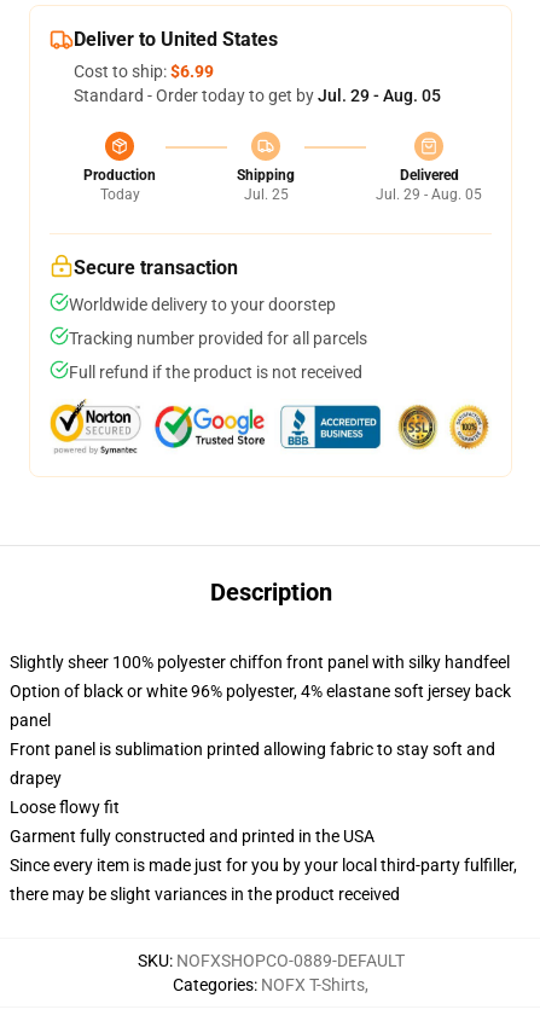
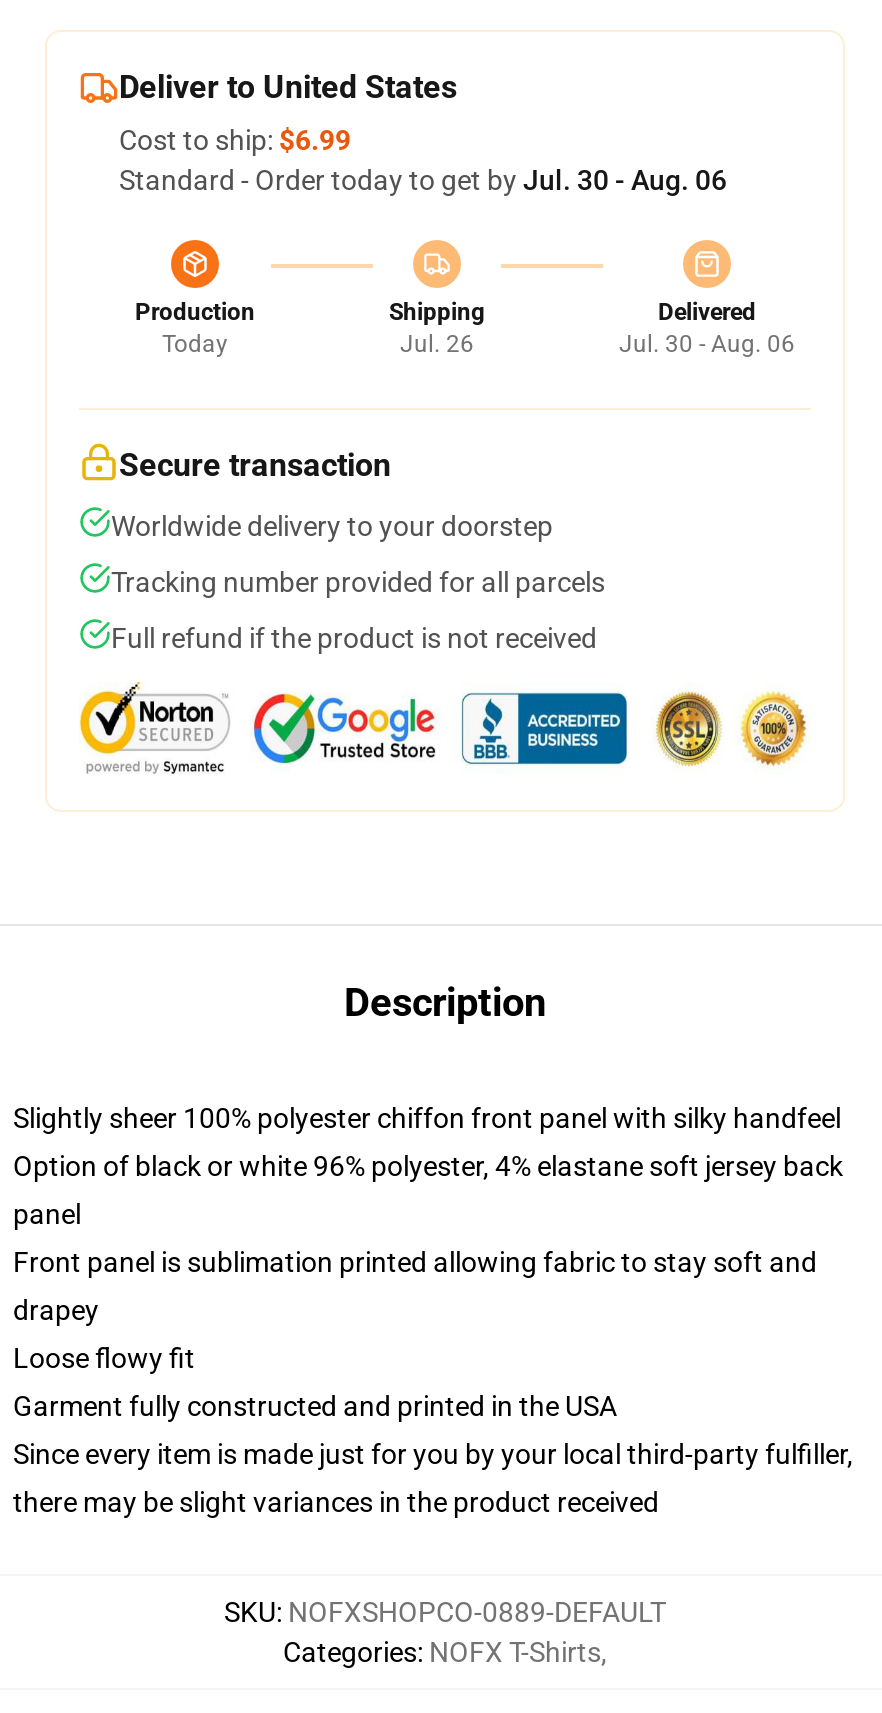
- Standard - Order today to get by Jul. 29 - Aug. 05
+ Standard - Order today to get by Jul. 30 - Aug. 06

- Jul. 25
+ Jul. 26

- Jul. 29 - Aug. 05
+ Jul. 30 - Aug. 06
